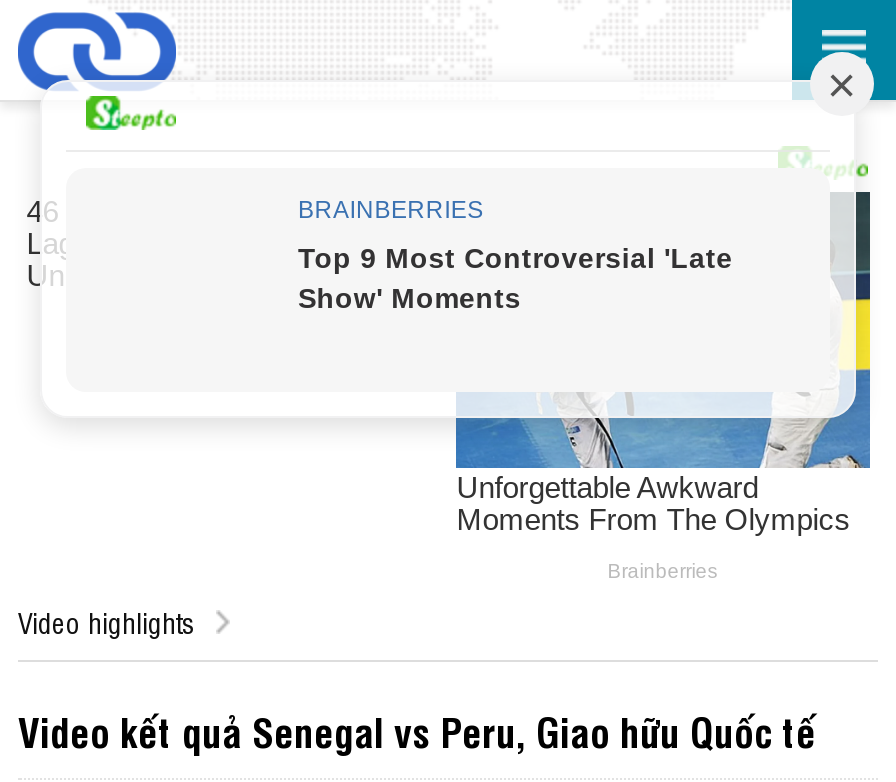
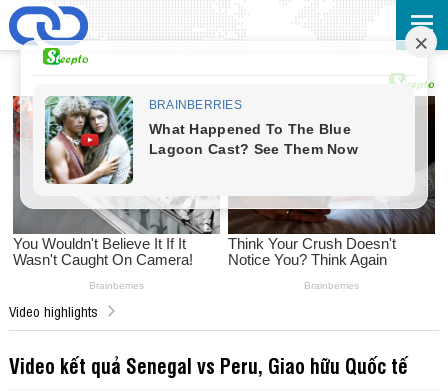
- [image]
+ [image]
